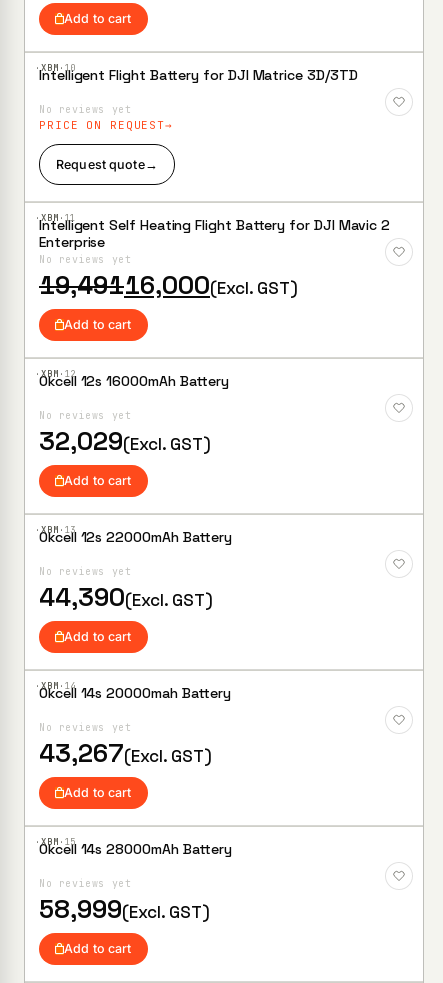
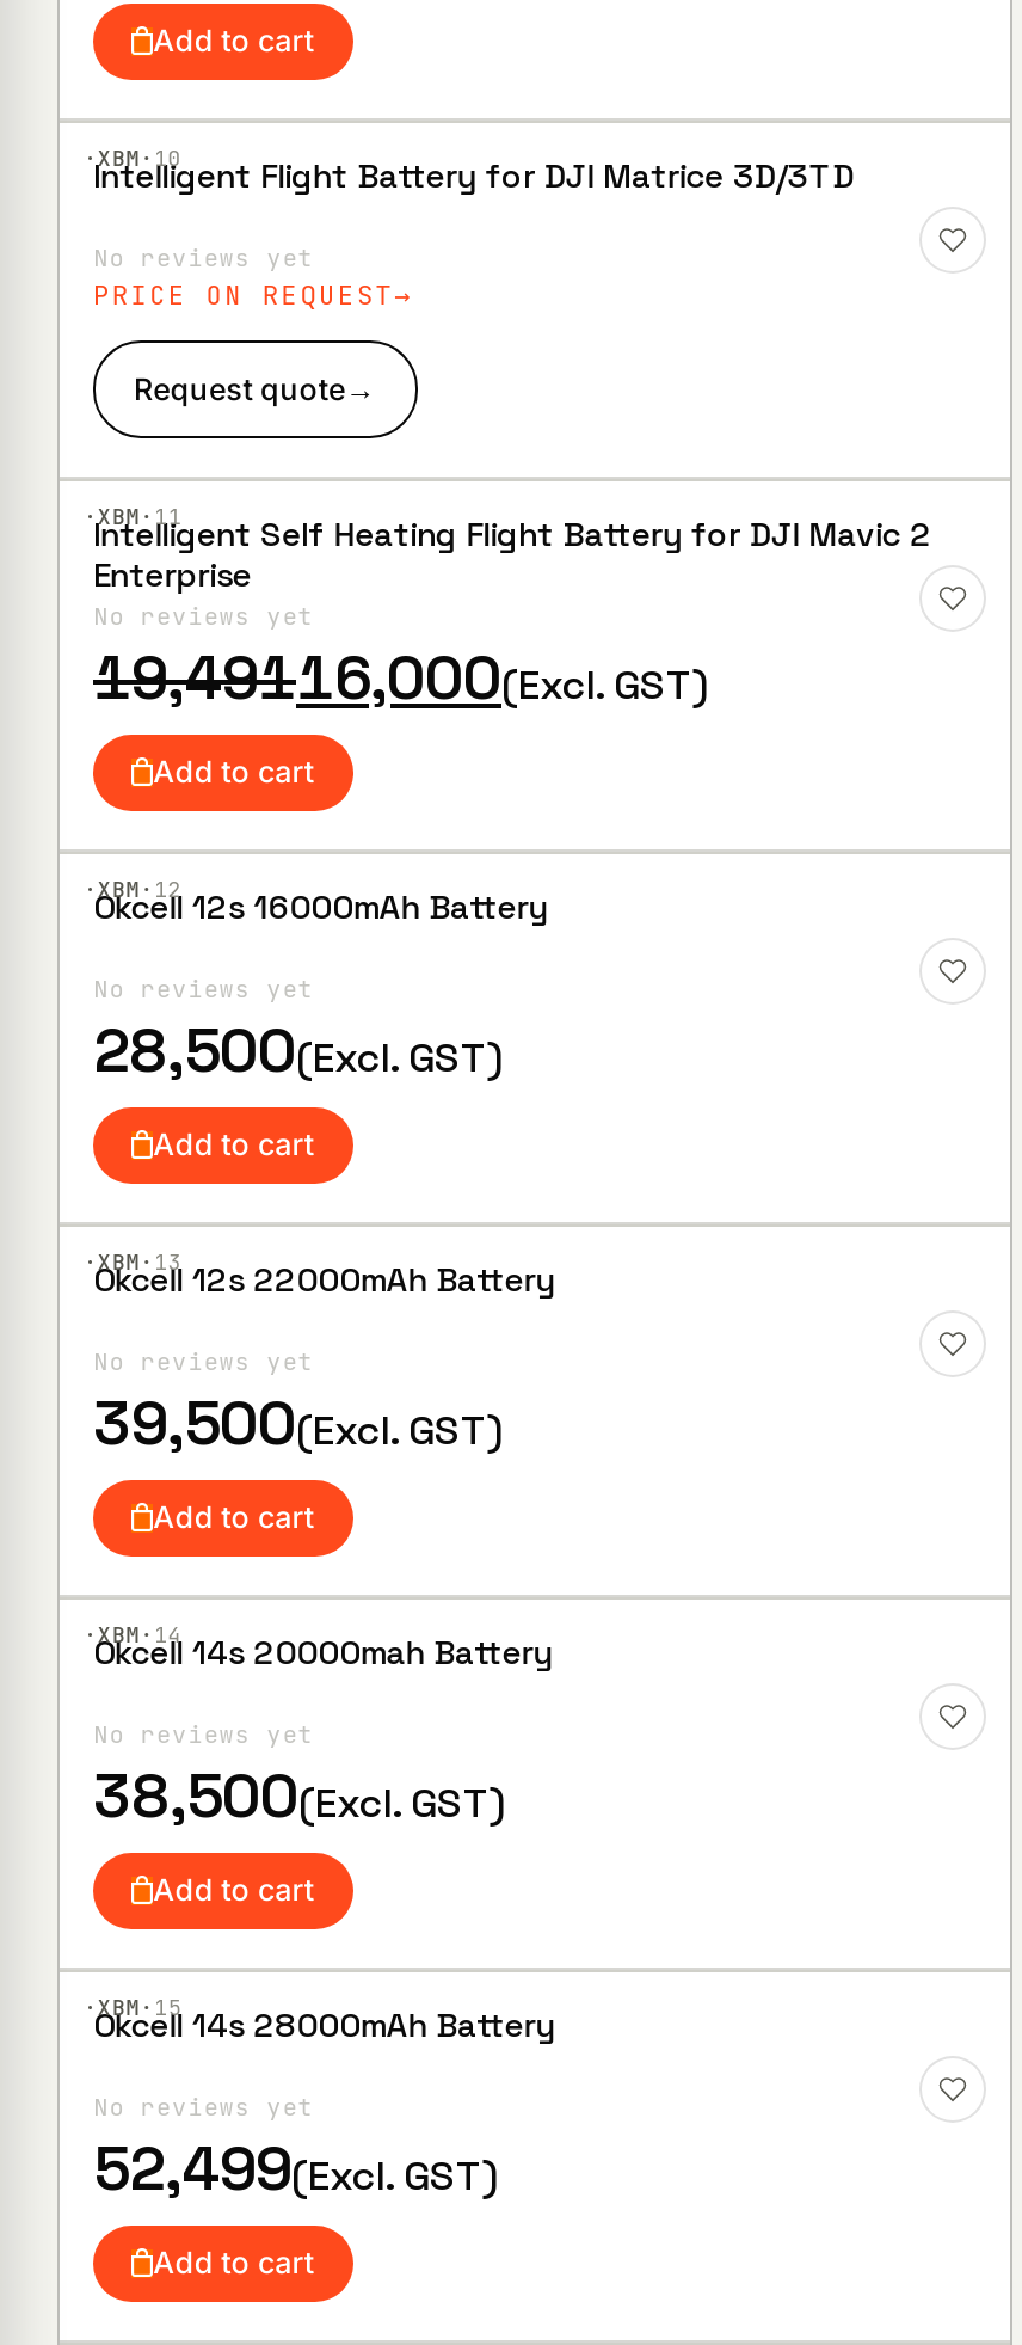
- 32,029(Excl. GST)
+ 28,500(Excl. GST)

- 44,390(Excl. GST)
+ 39,500(Excl. GST)

- 43,267(Excl. GST)
+ 38,500(Excl. GST)

- 58,999(Excl. GST)
+ 52,499(Excl. GST)
